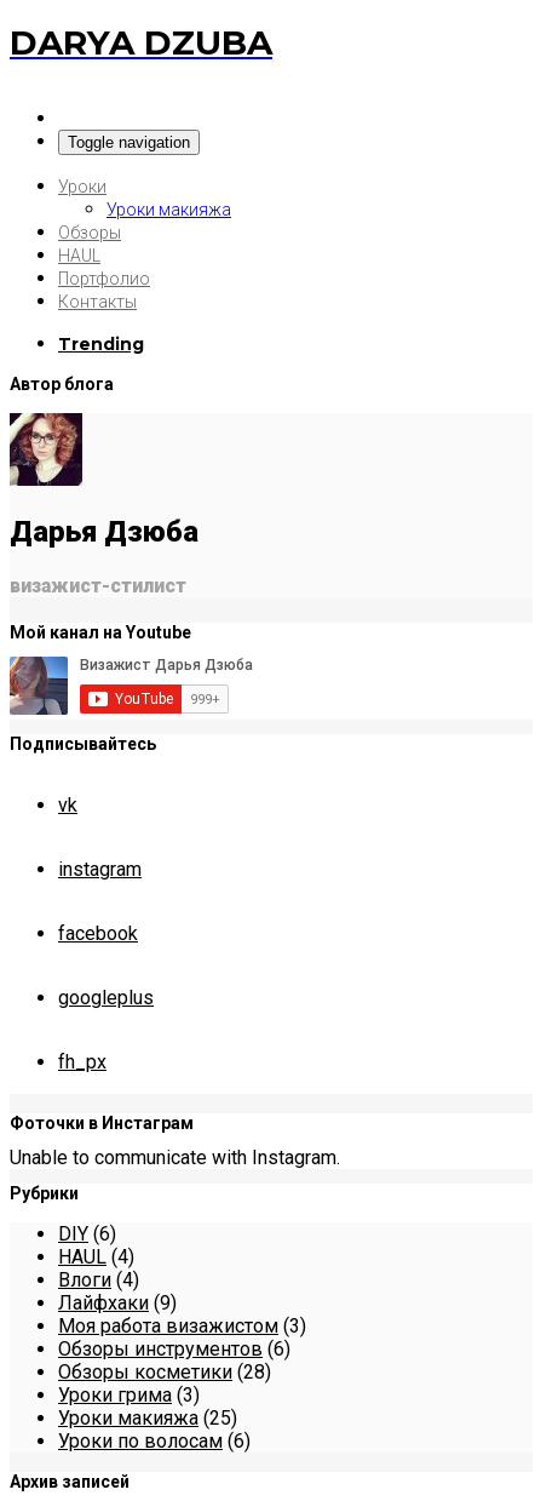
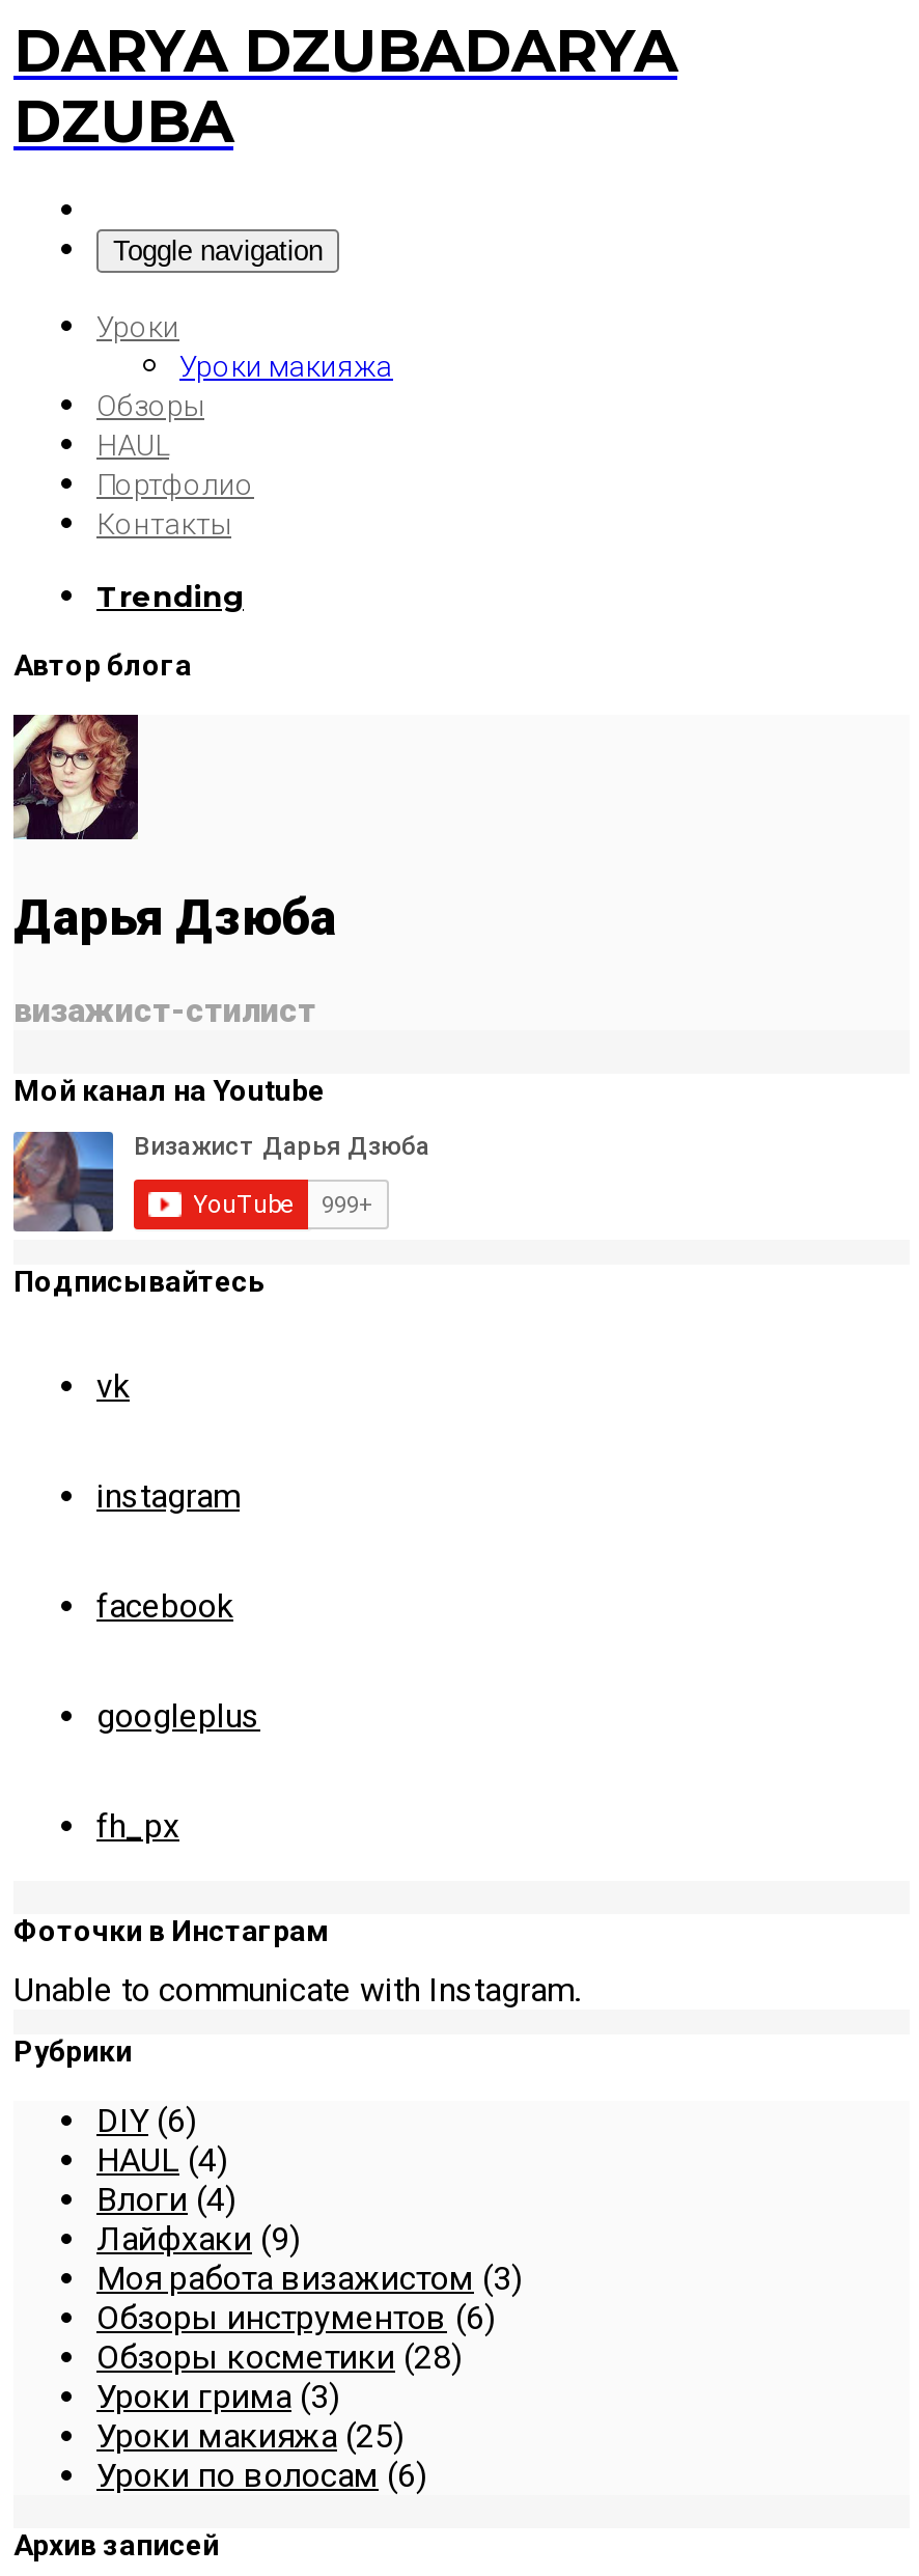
- DARYA DZUBA
+ DARYA DZUBADARYA
+ DZUBA
